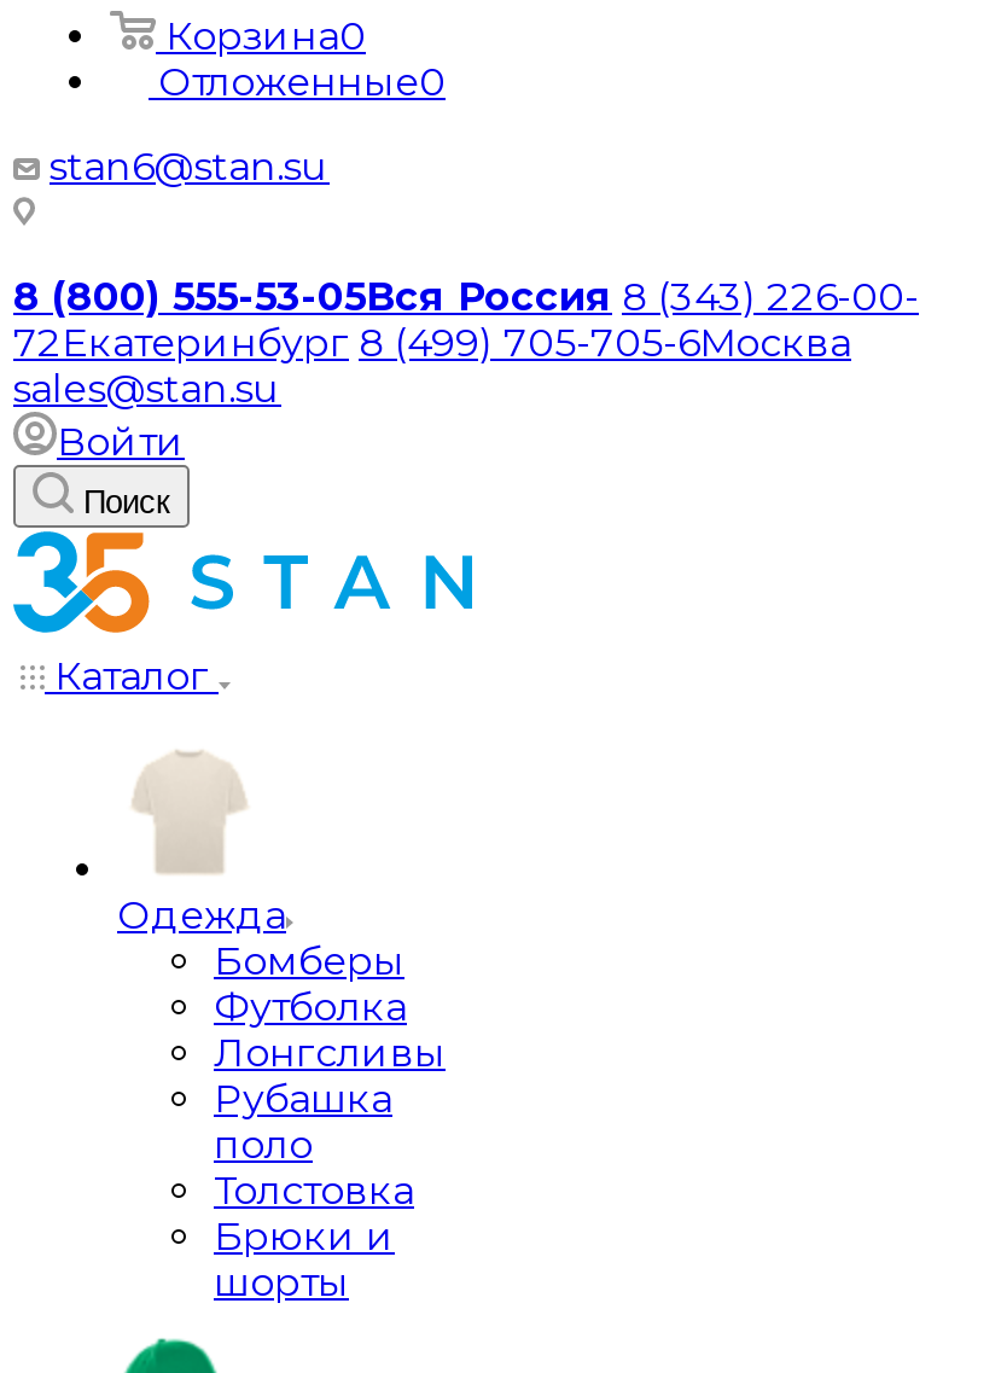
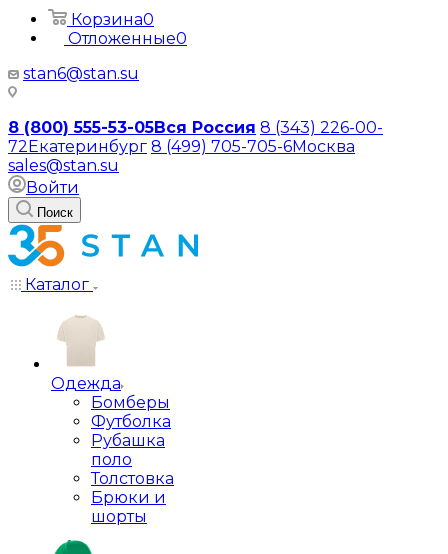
- Лонгсливы
